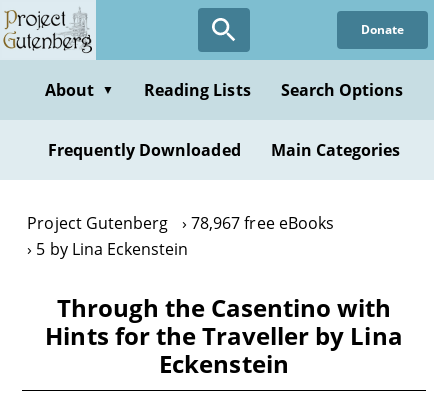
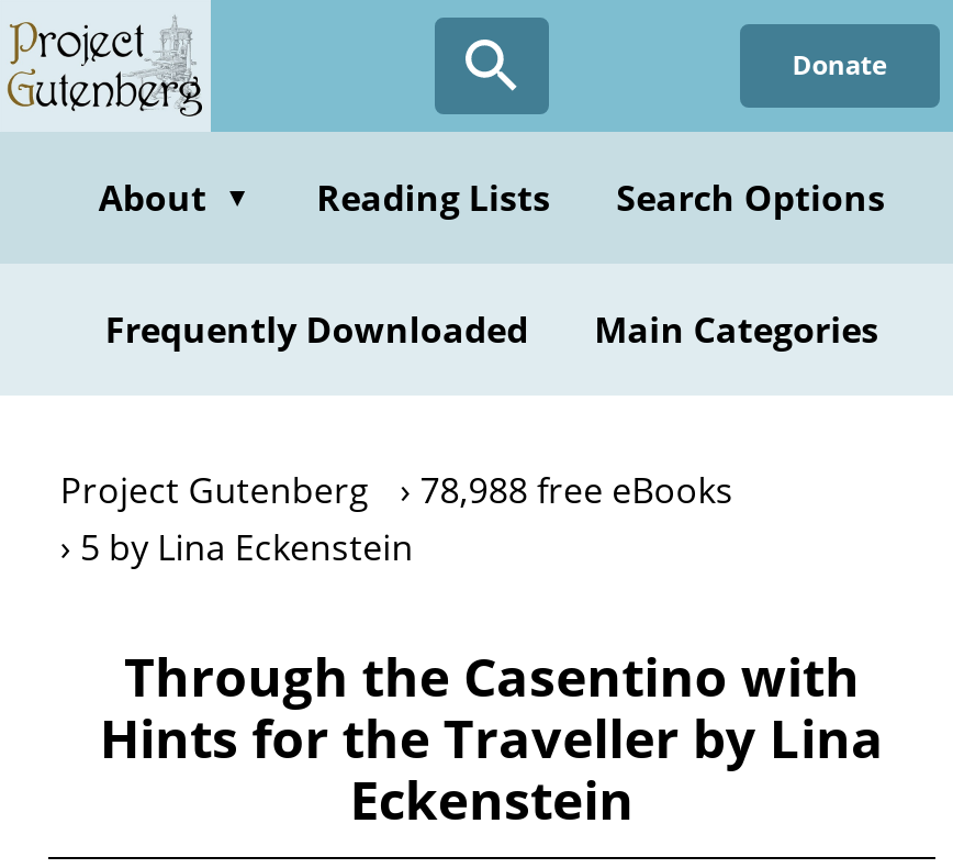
- Project Gutenberg 78,967 free eBooks
+ Project Gutenberg 78,988 free eBooks
